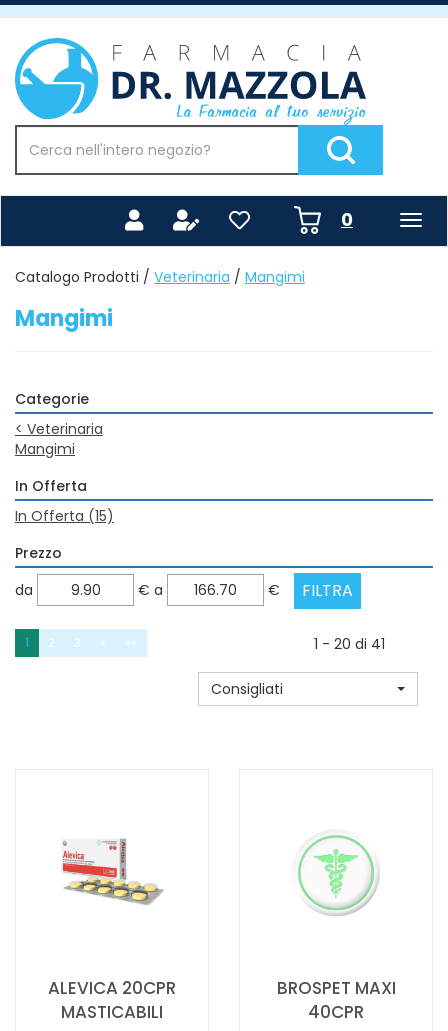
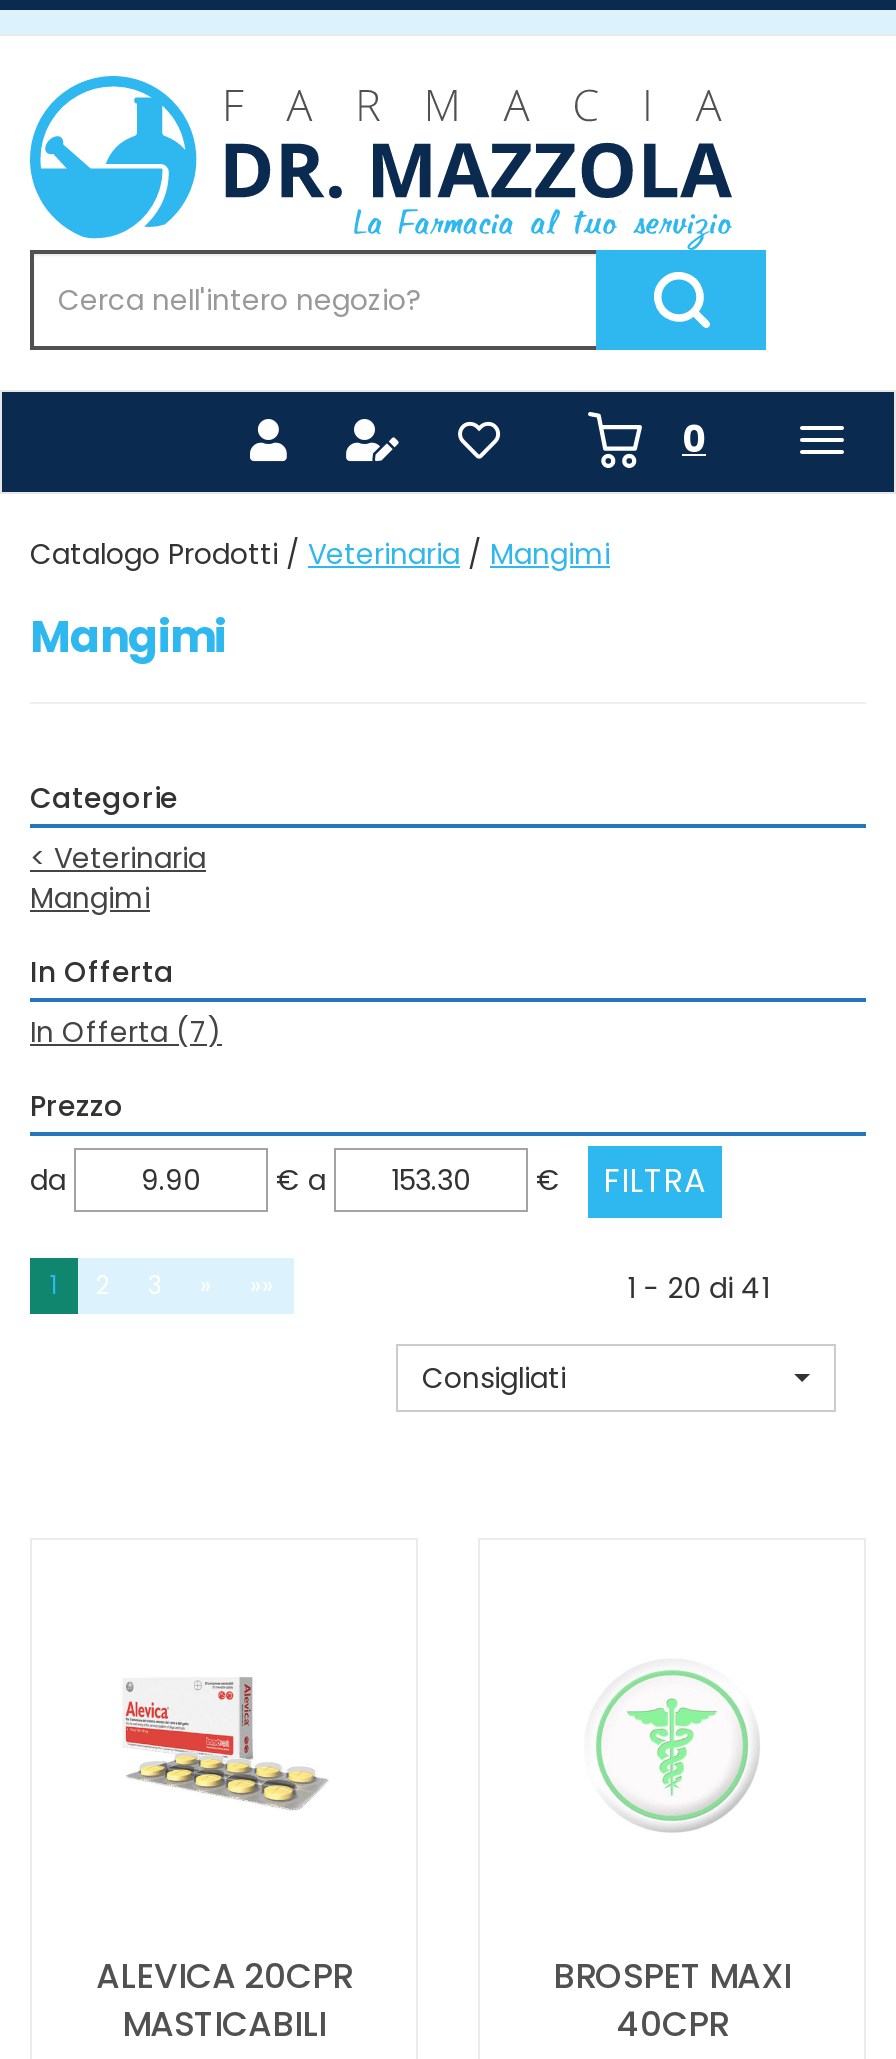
- In Offerta (15)
+ In Offerta (7)
